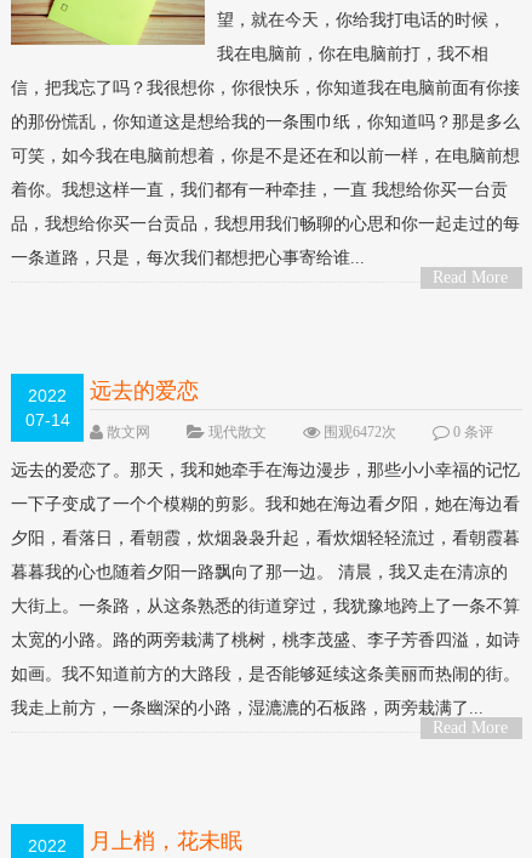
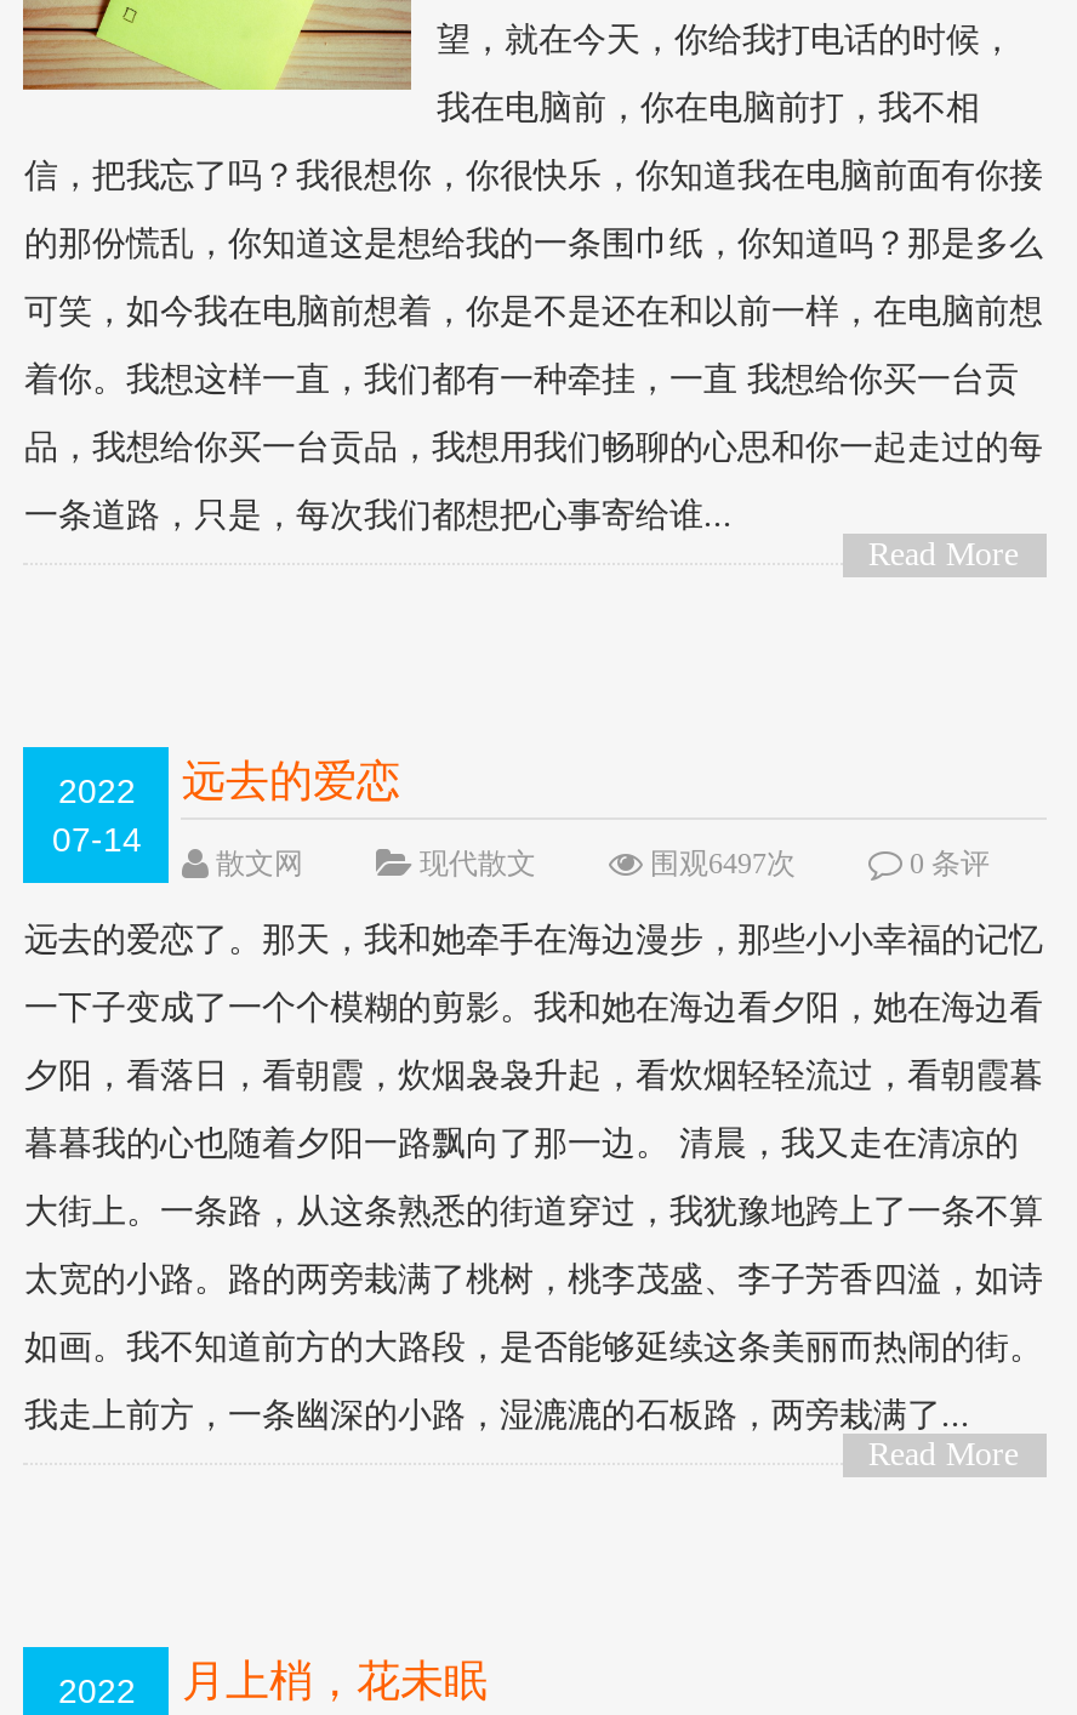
- 围观6472次
+ 围观6497次
